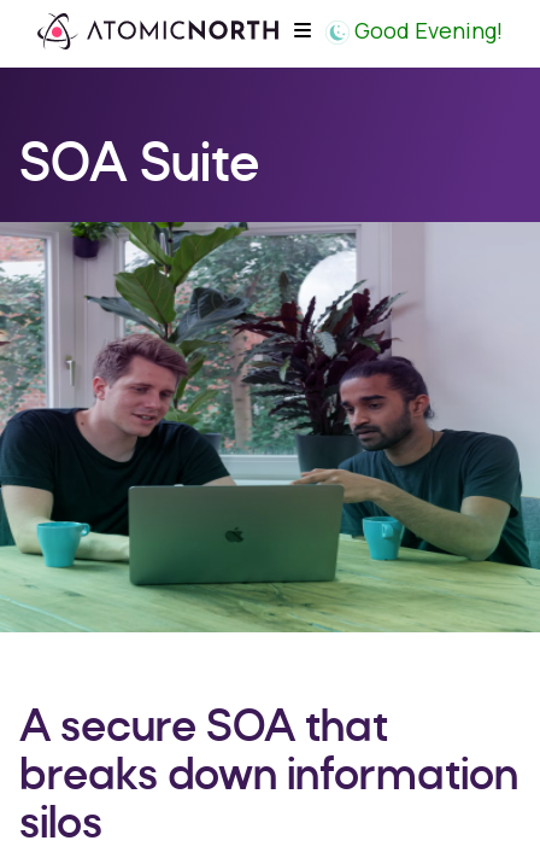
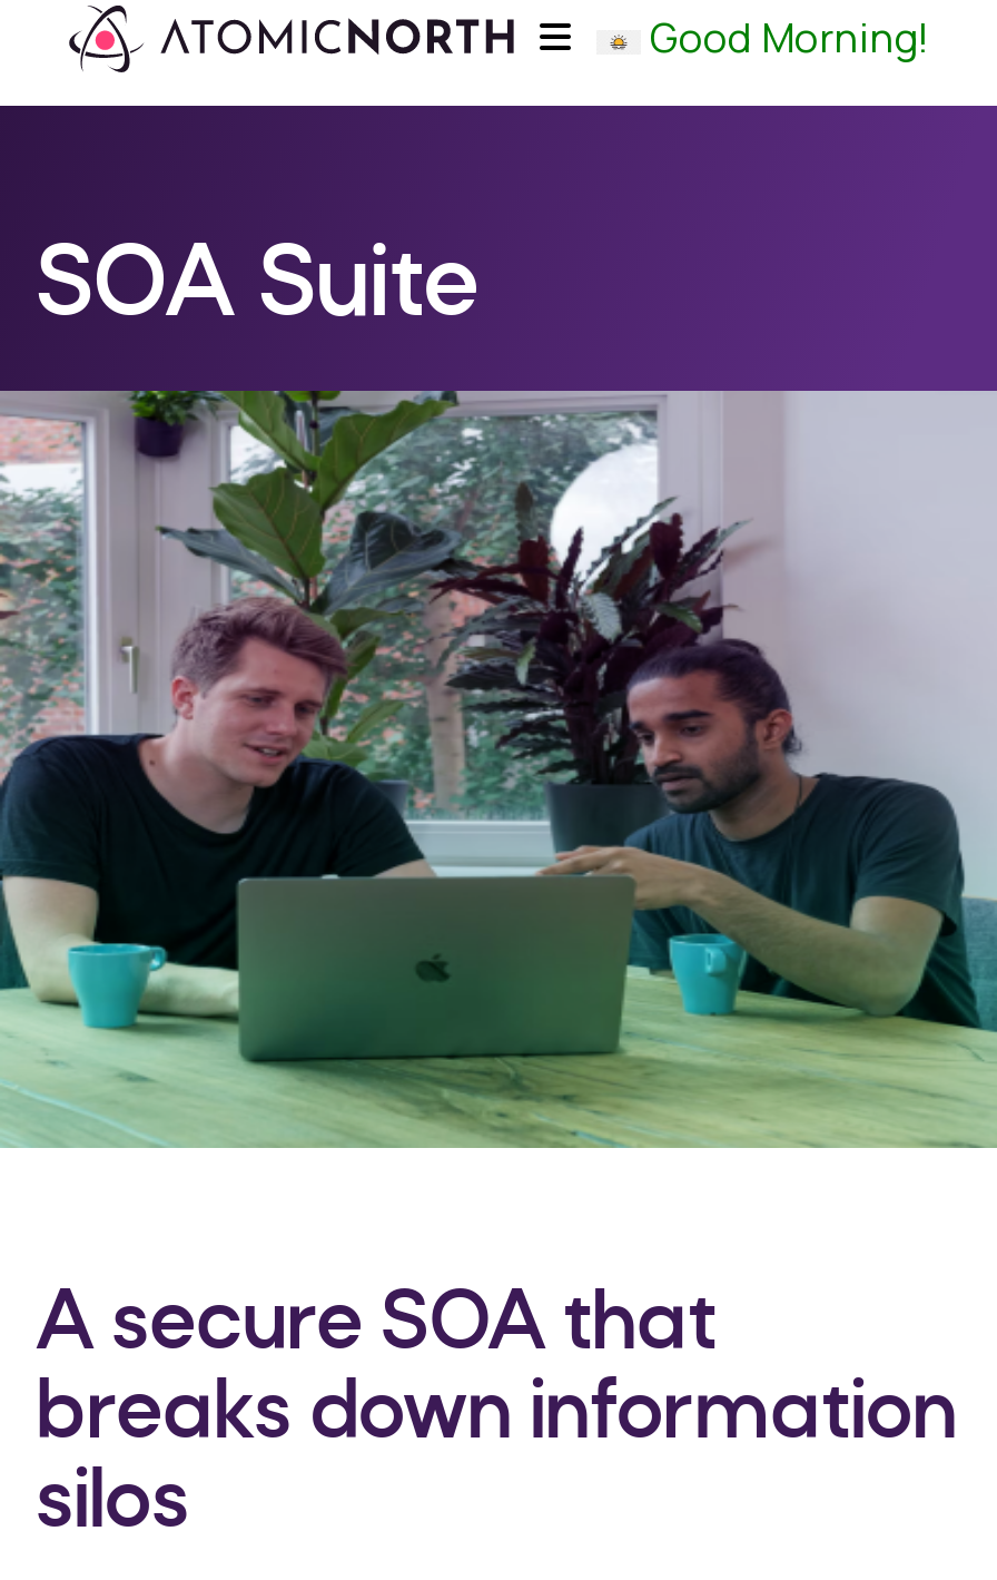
- Good Evening!
+ Good Morning!
